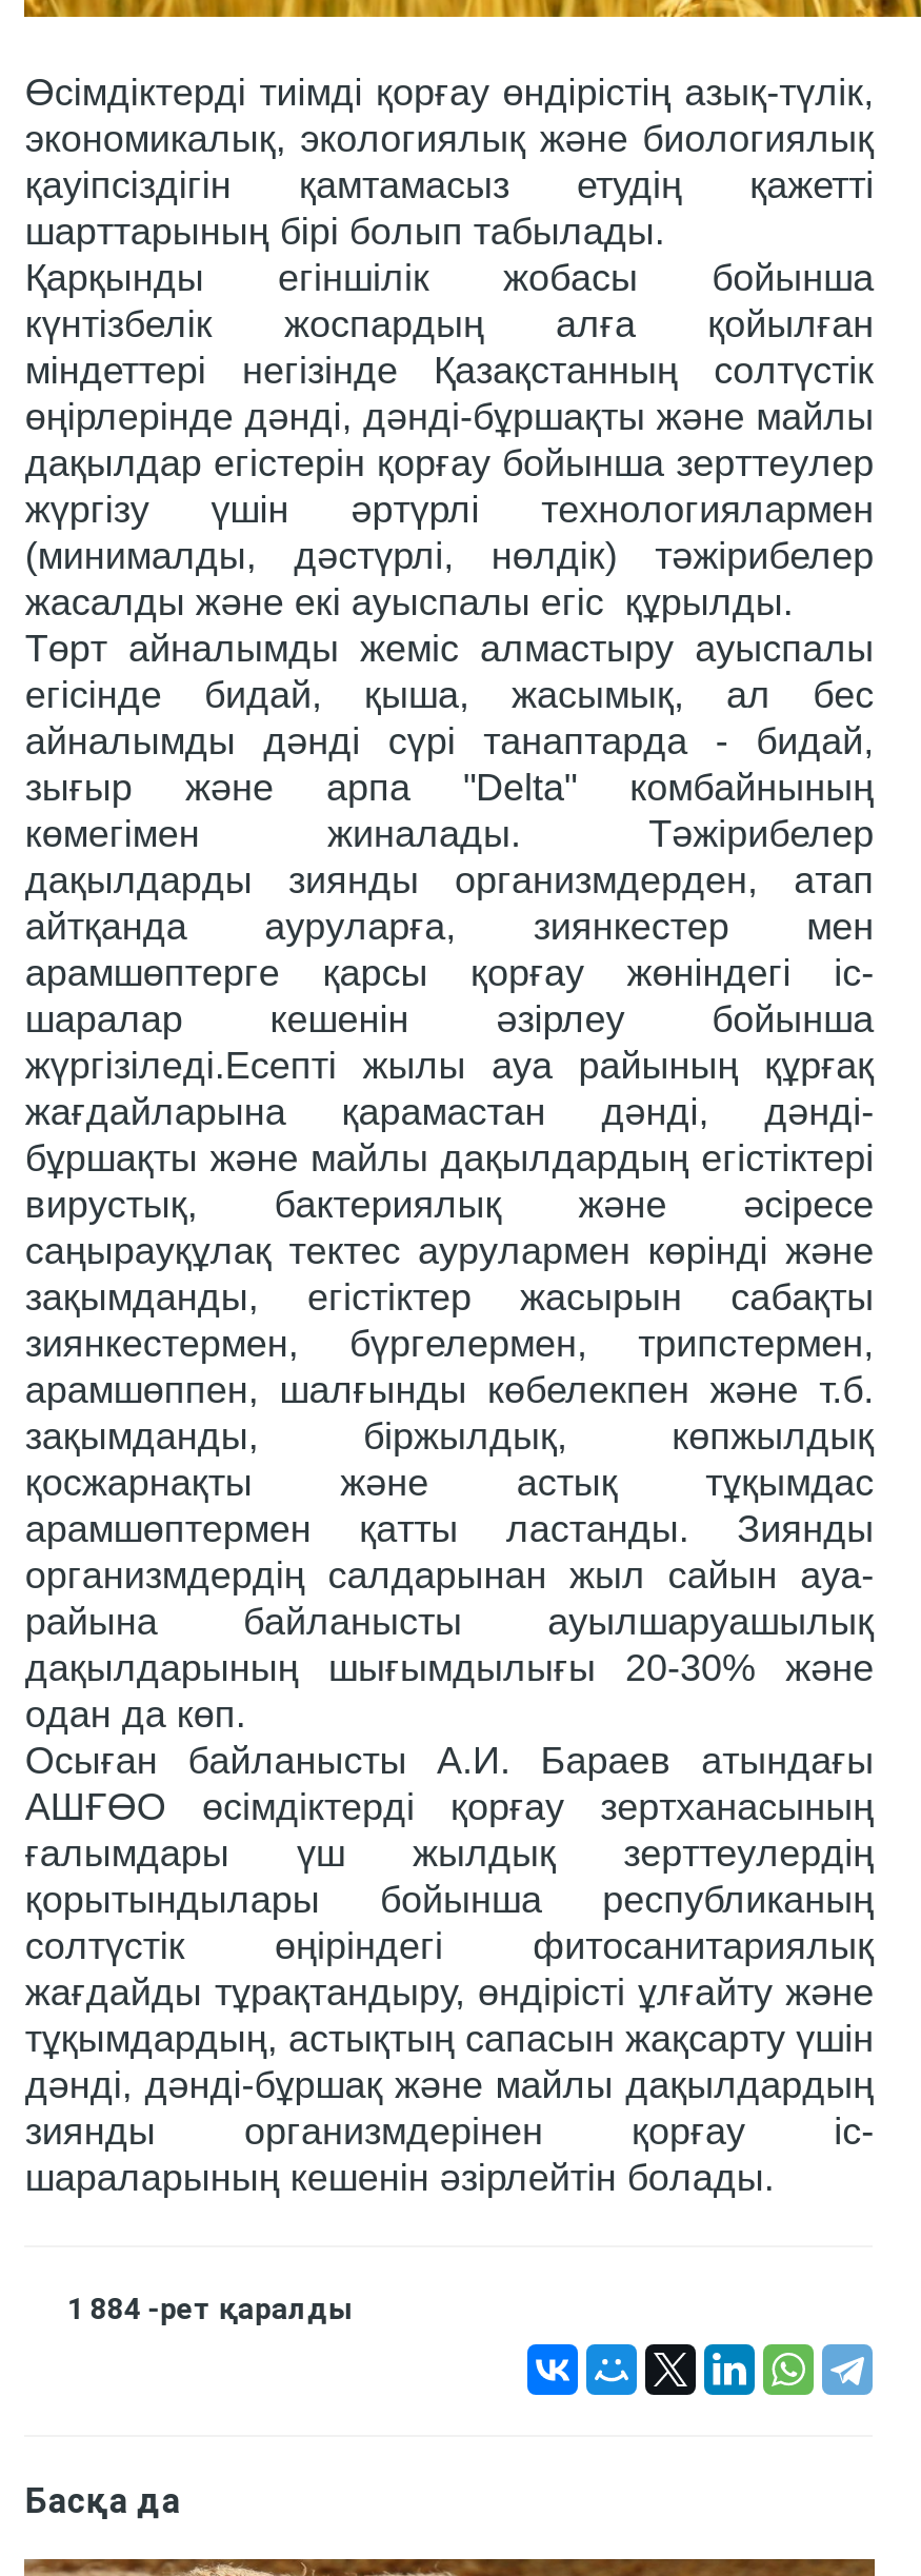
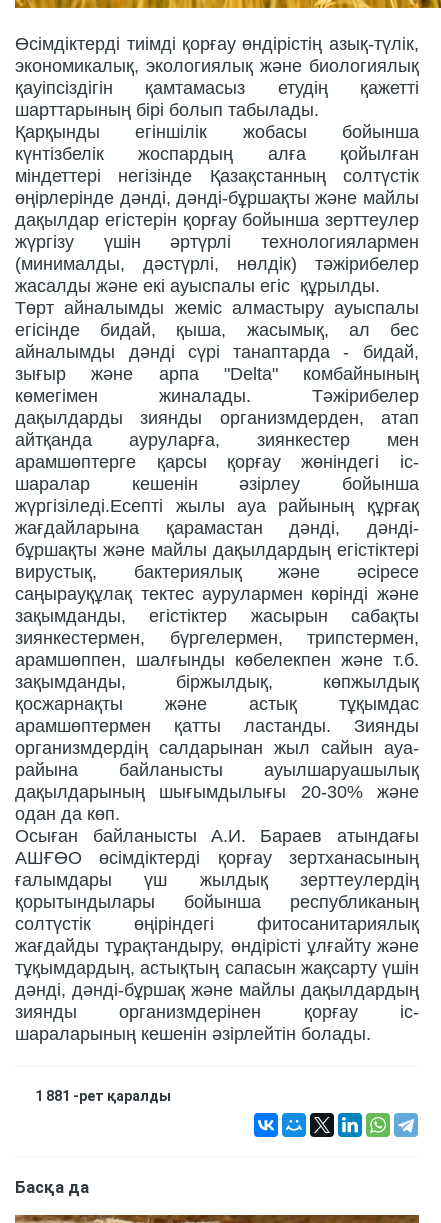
- 1 884 -рет қаралды
+ 1 881 -рет қаралды
